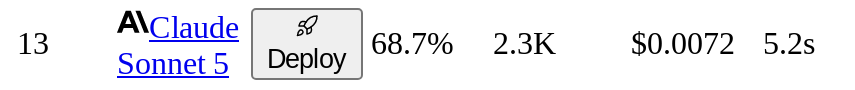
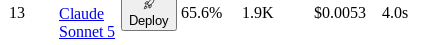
- 68.7%
- 2.3K
- $0.0072
- 5.2s
+ 65.6%
+ 1.9K
+ $0.0053
+ 4.0s
